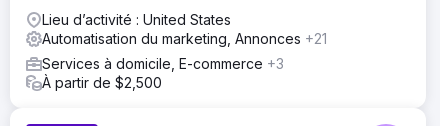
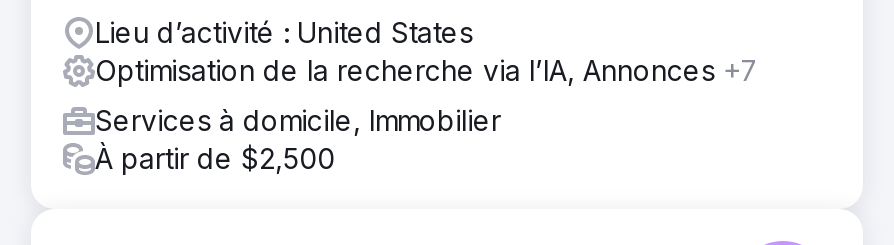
- Automatisation du marketing, Annonces +21
+ Optimisation de la recherche via l’IA, Annonces +7

- Services à domicile, E-commerce +3
+ Services à domicile, Immobilier
